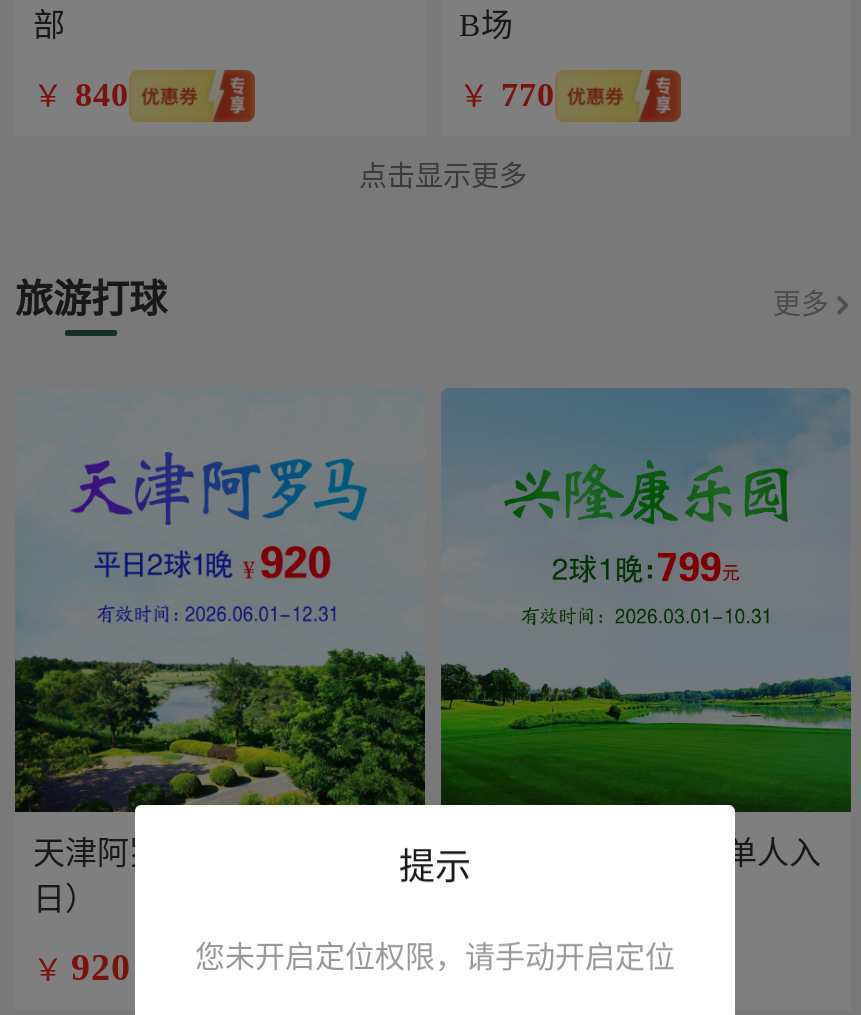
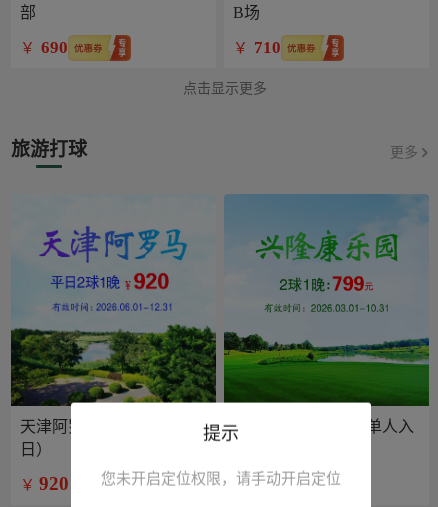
- ￥ 840
+ ￥ 690

- ￥ 770
+ ￥ 710
